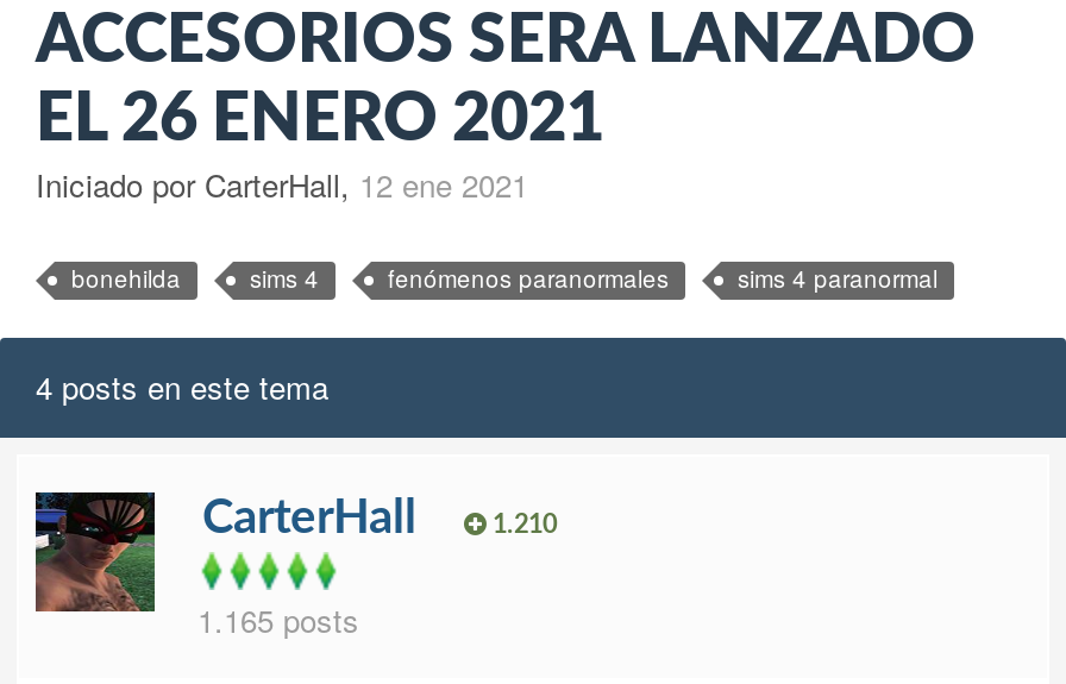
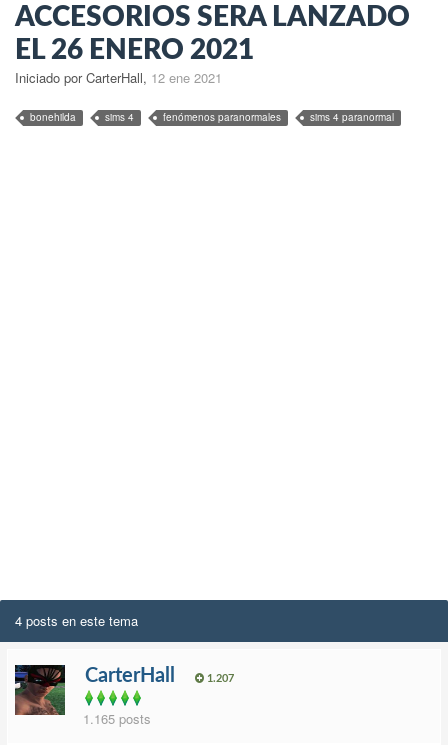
- 1.210
+ 1.207
